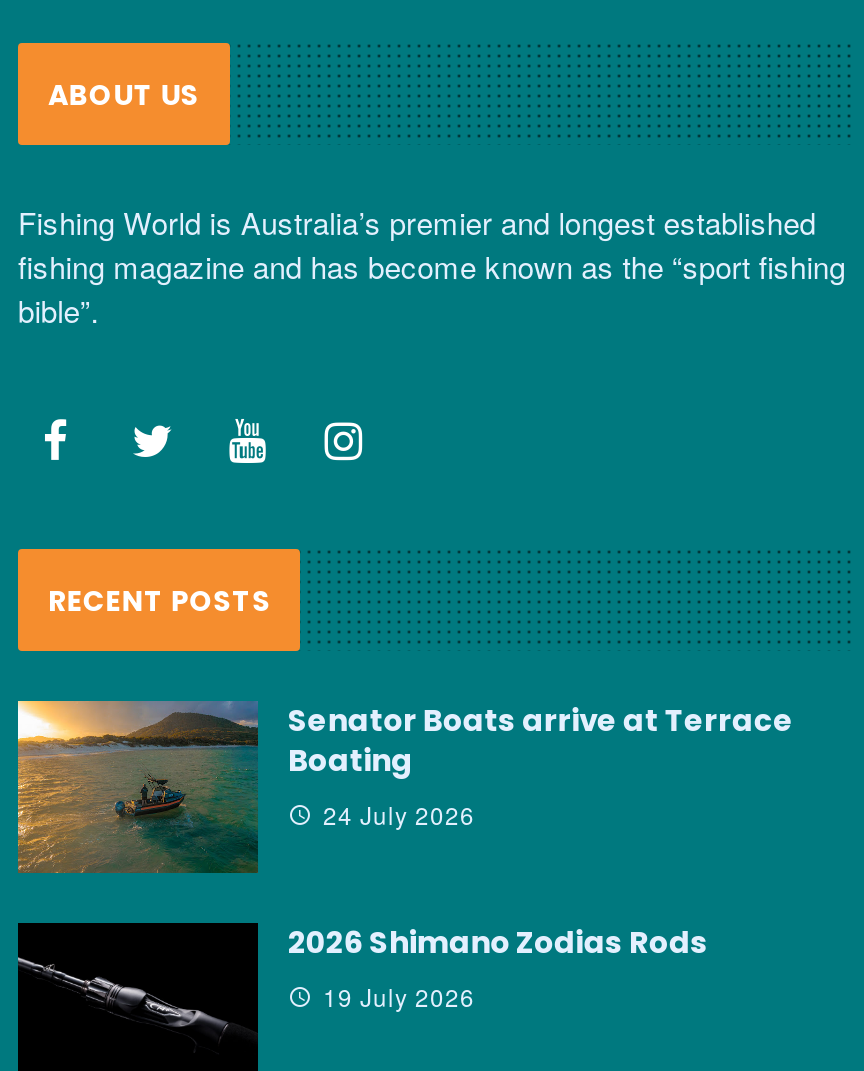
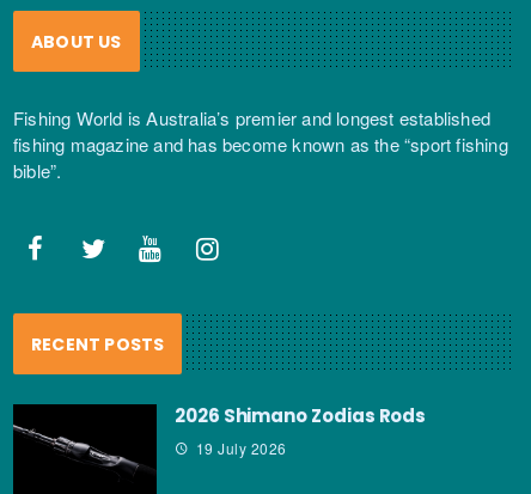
- [image]
- Senator Boats arrive at Terrace
- Boating
- 24 July 2026
